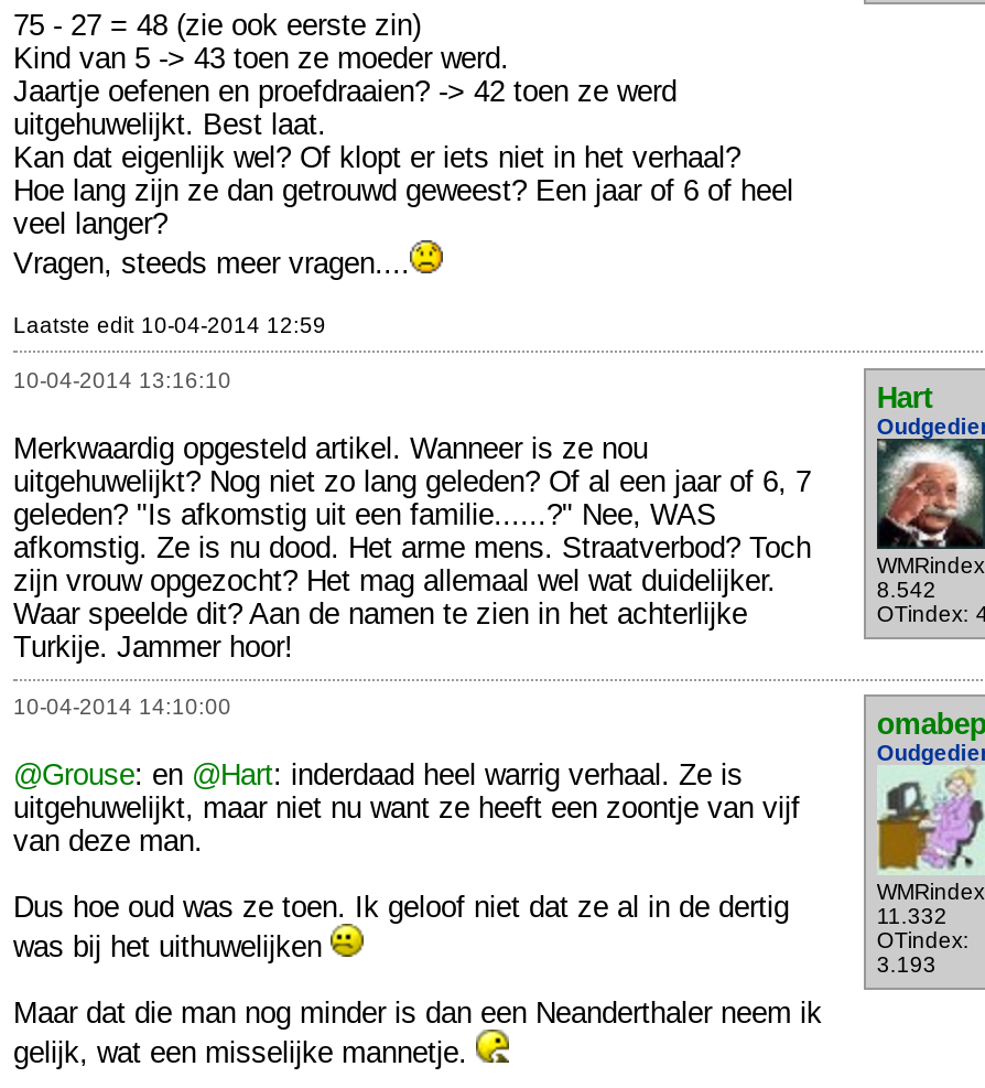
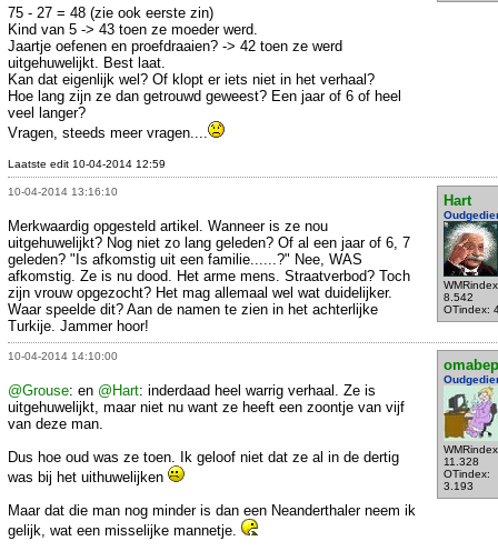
- 11.332
+ 11.328
